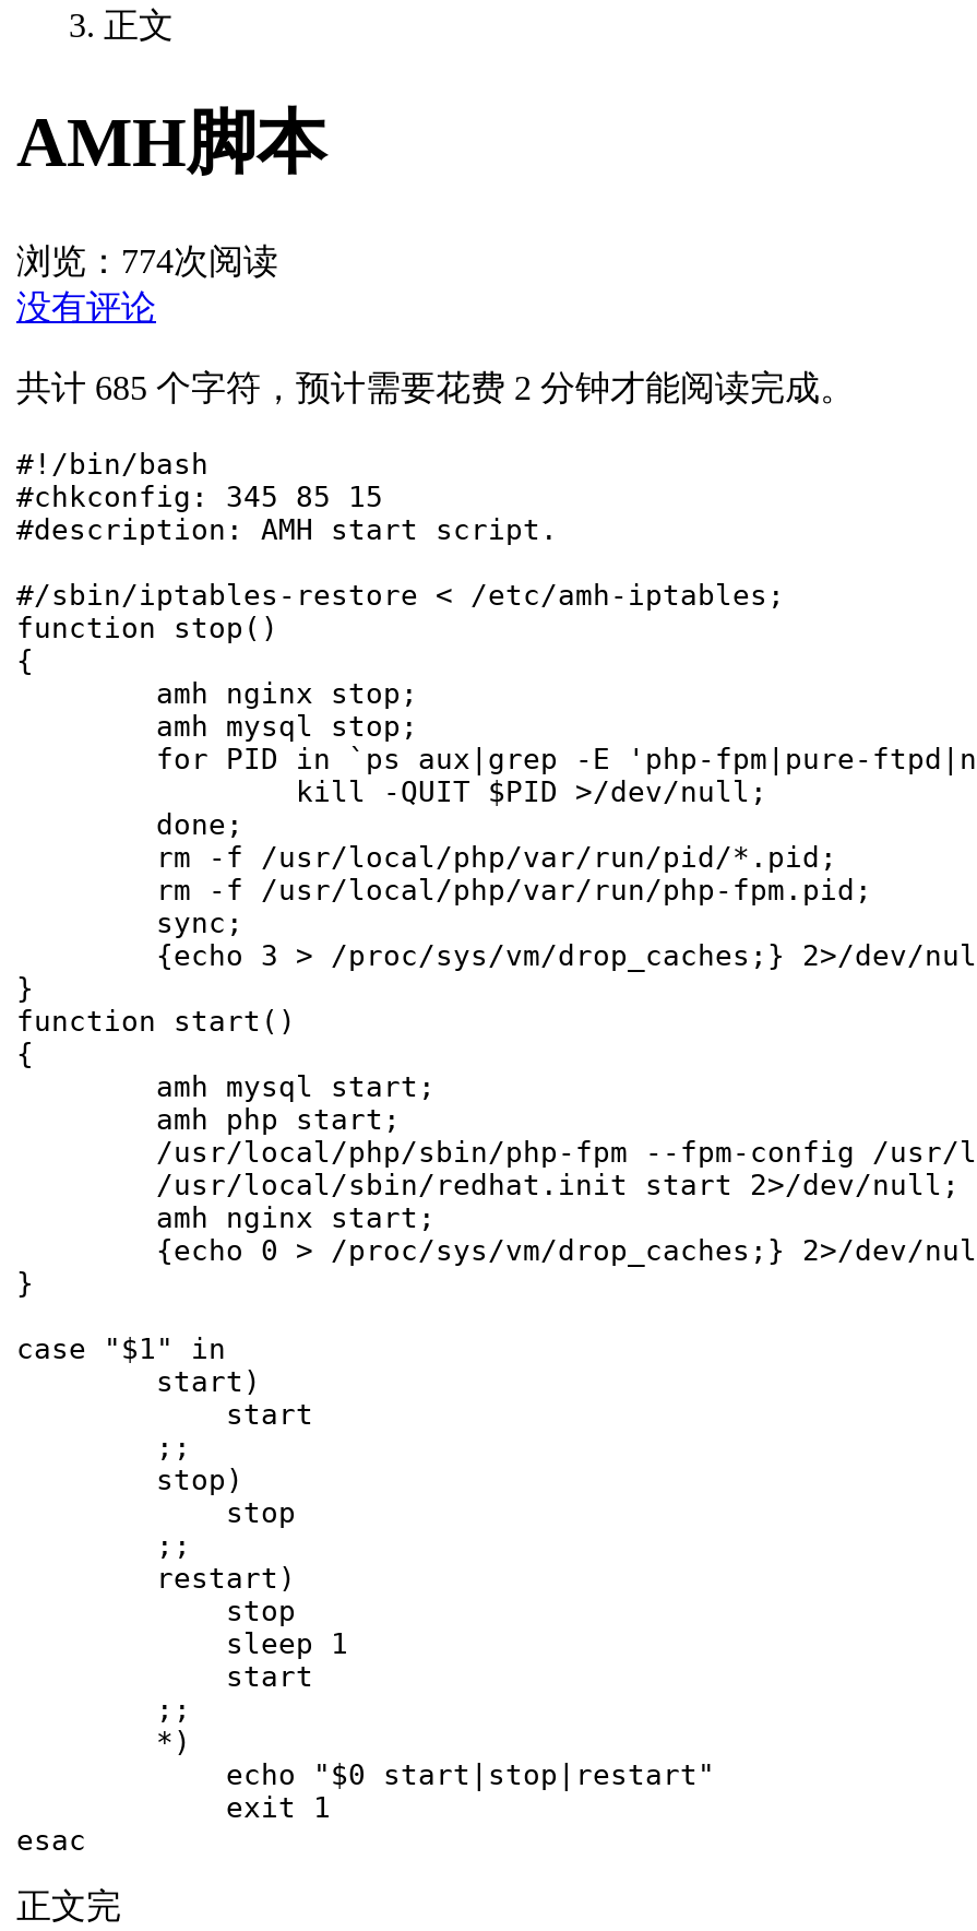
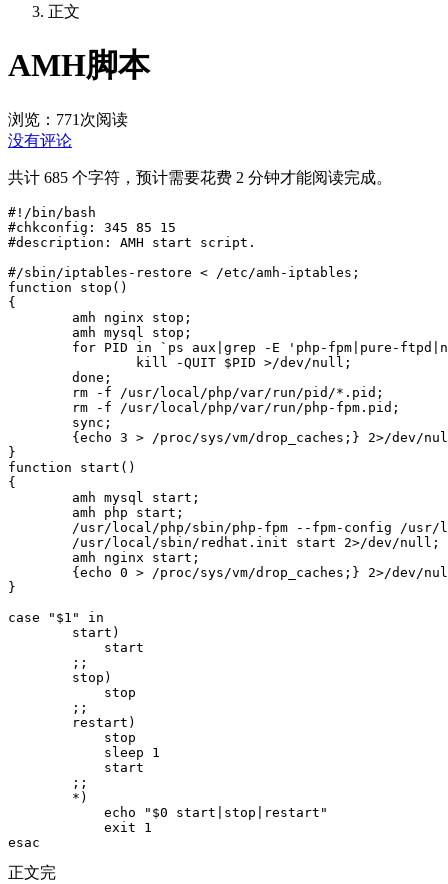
- 浏览：774次阅读
+ 浏览：771次阅读
